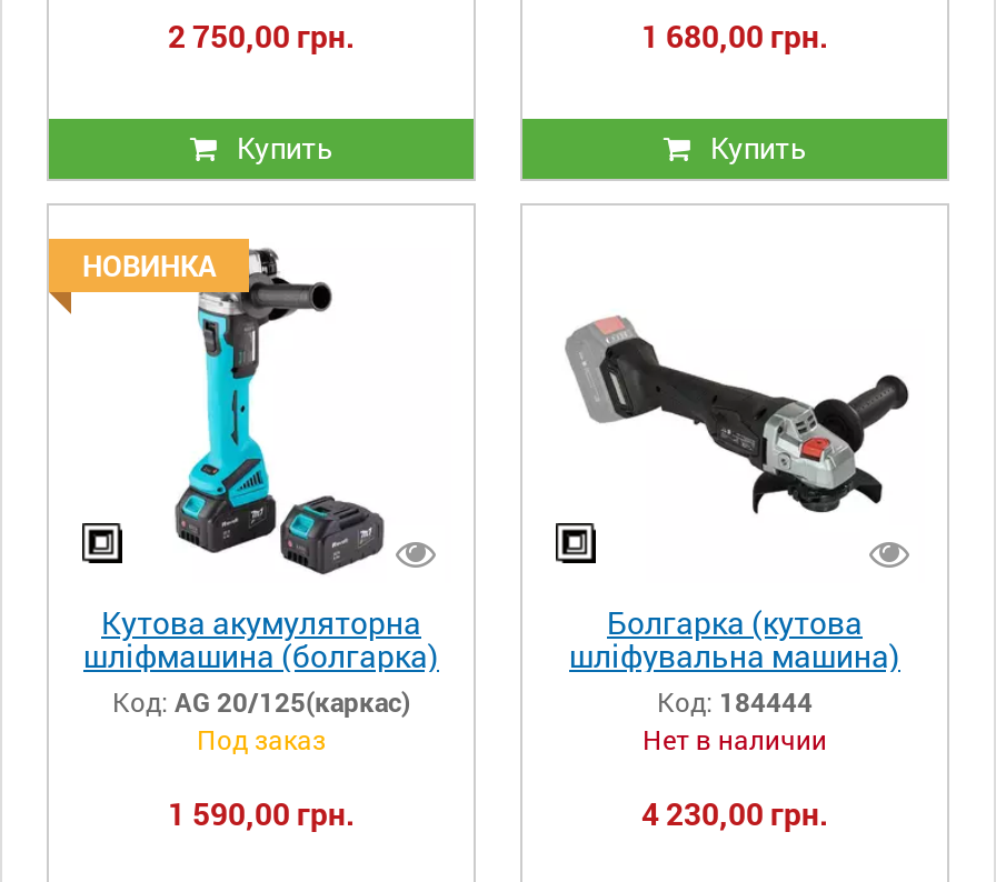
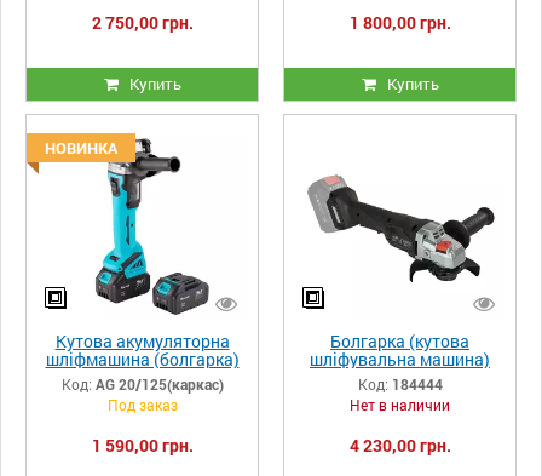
- 1 680,00 грн.
+ 1 800,00 грн.
